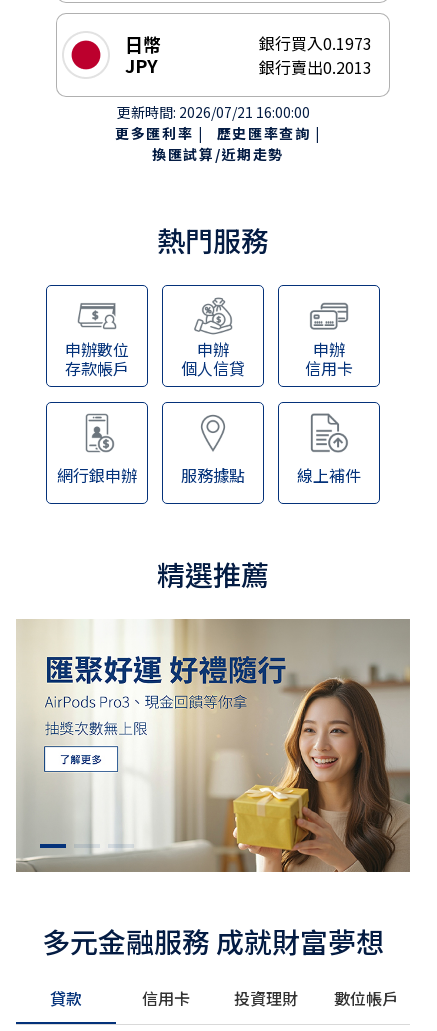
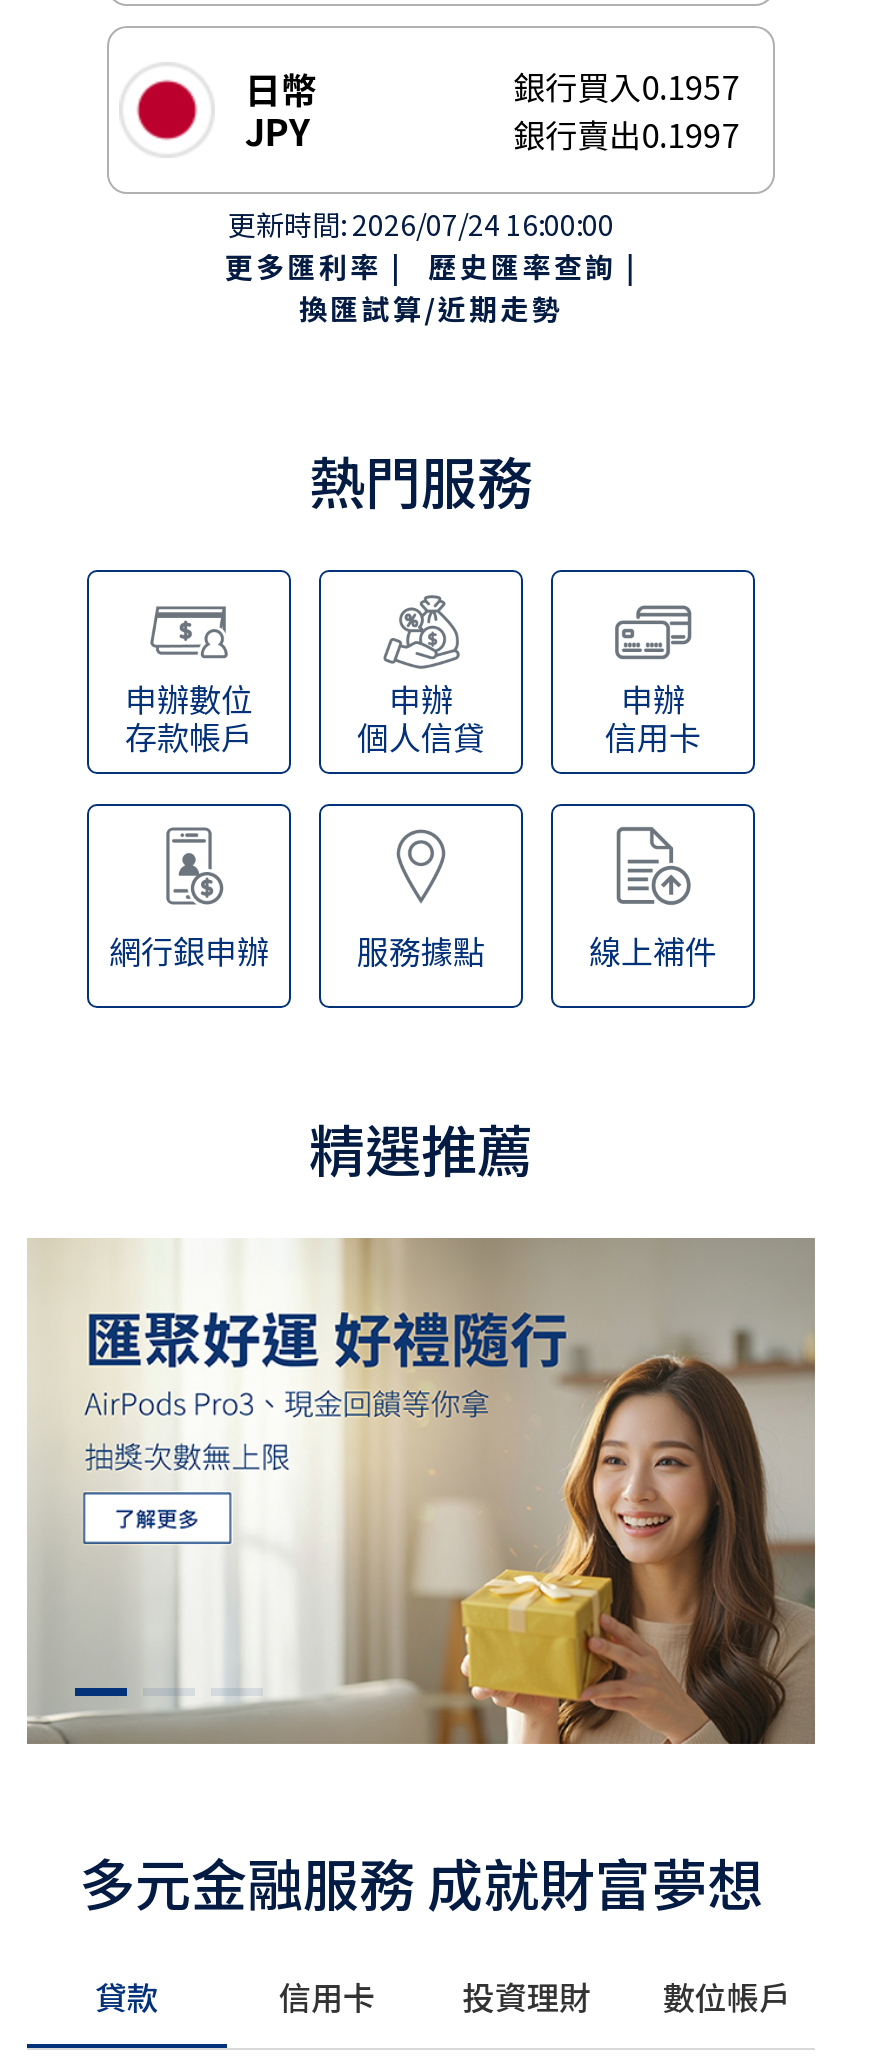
- 銀行買入0.1973
+ 銀行買入0.1957

- 銀行賣出0.2013
+ 銀行賣出0.1997

- 更新時間: 2026/07/21 16:00:00
+ 更新時間: 2026/07/24 16:00:00
